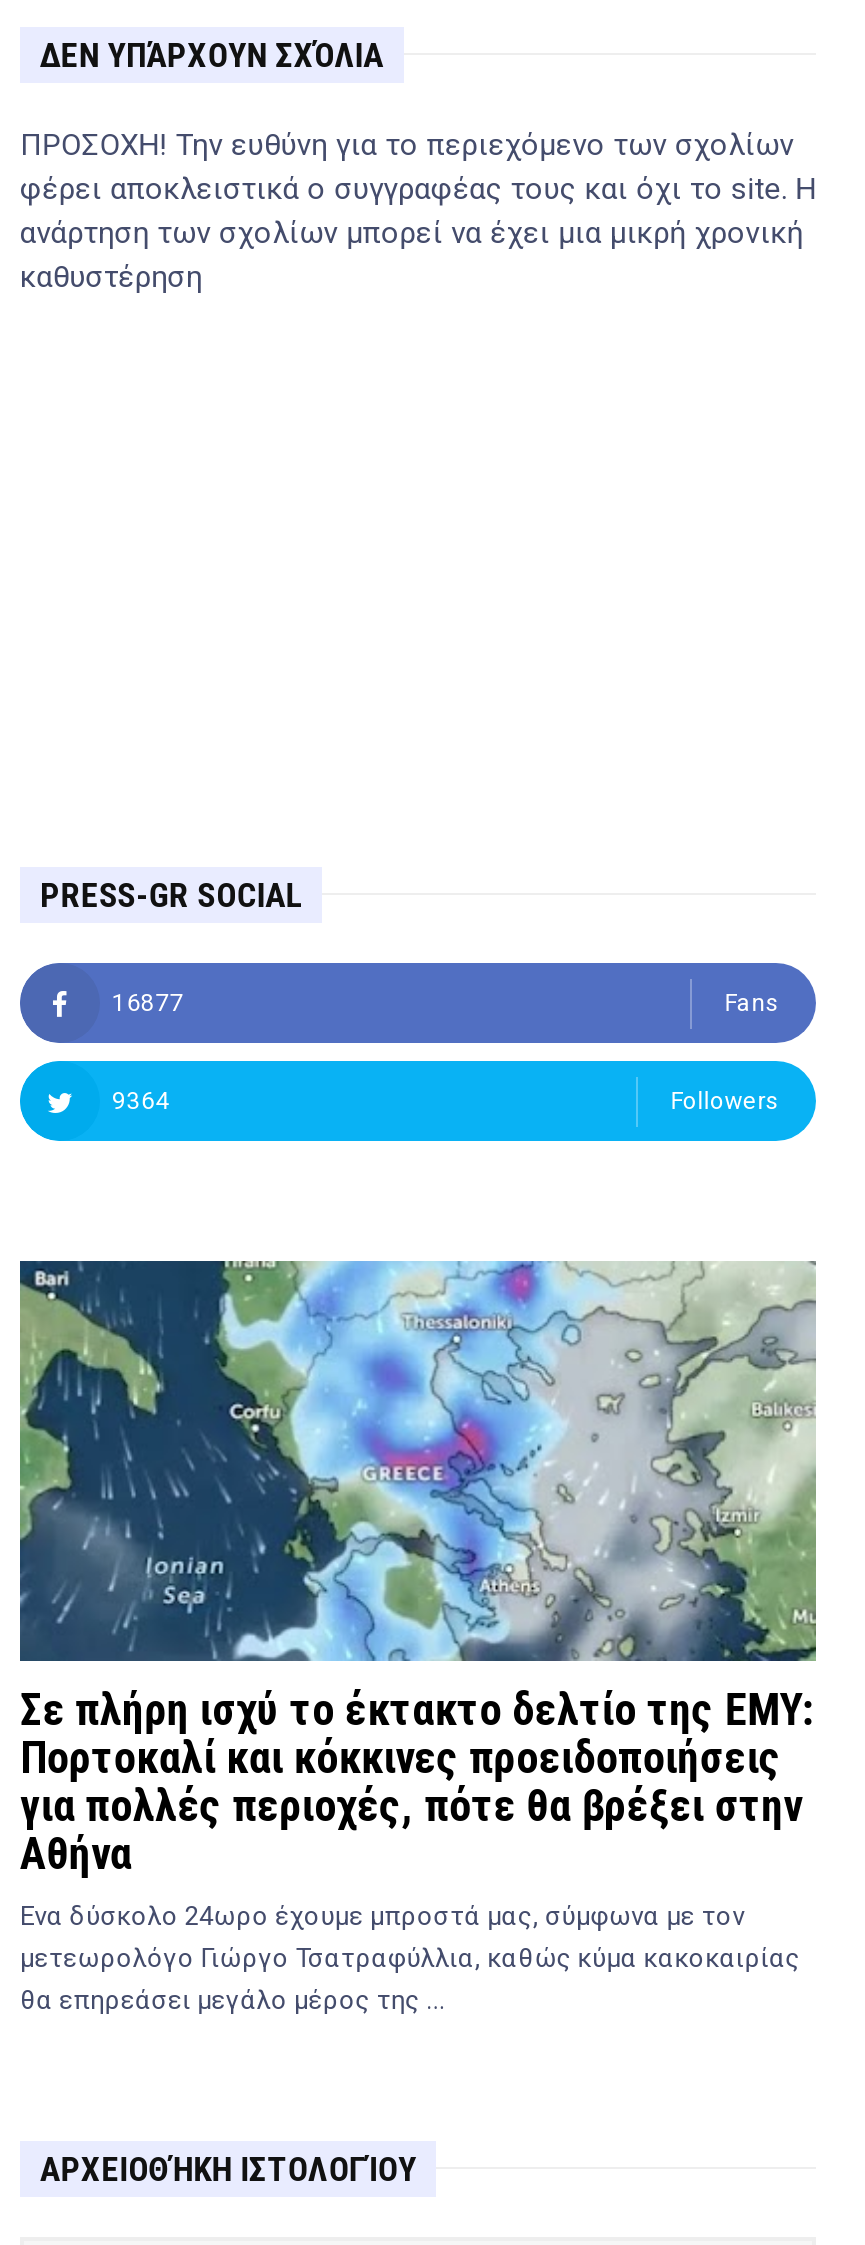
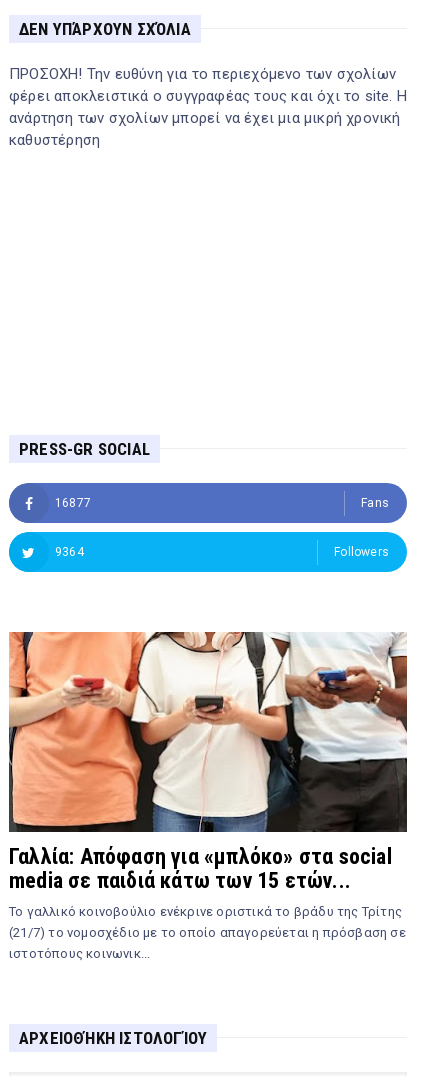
- [image]
+ [image]

- Σε πλήρη ισχύ το έκτακτο δελτίο της ΕΜΥ:
- Πορτοκαλί και κόκκινες προειδοποιήσεις
- για πολλές περιοχές, πότε θα βρέξει στην
- Αθήνα
- Eνα δύσκολο 24ωρο έχουμε μπροστά μας, σύμφωνα με τον
- μετεωρολόγο Γιώργο Τσατραφύλλια, καθώς κύμα κακοκαιρίας
- θα επηρεάσει μεγάλο μέρος της ...
+ Γαλλία: Απόφαση για «μπλόκο» στα social
+ media σε παιδιά κάτω των 15 ετών...
+ Το γαλλικό κοινοβούλιο ενέκρινε οριστικά το βράδυ της Τρίτης
+ (21/7) το νομοσχέδιο με το οποίο απαγορεύεται η πρόσβαση σε
+ ιστοτόπους κοινωνικ...
